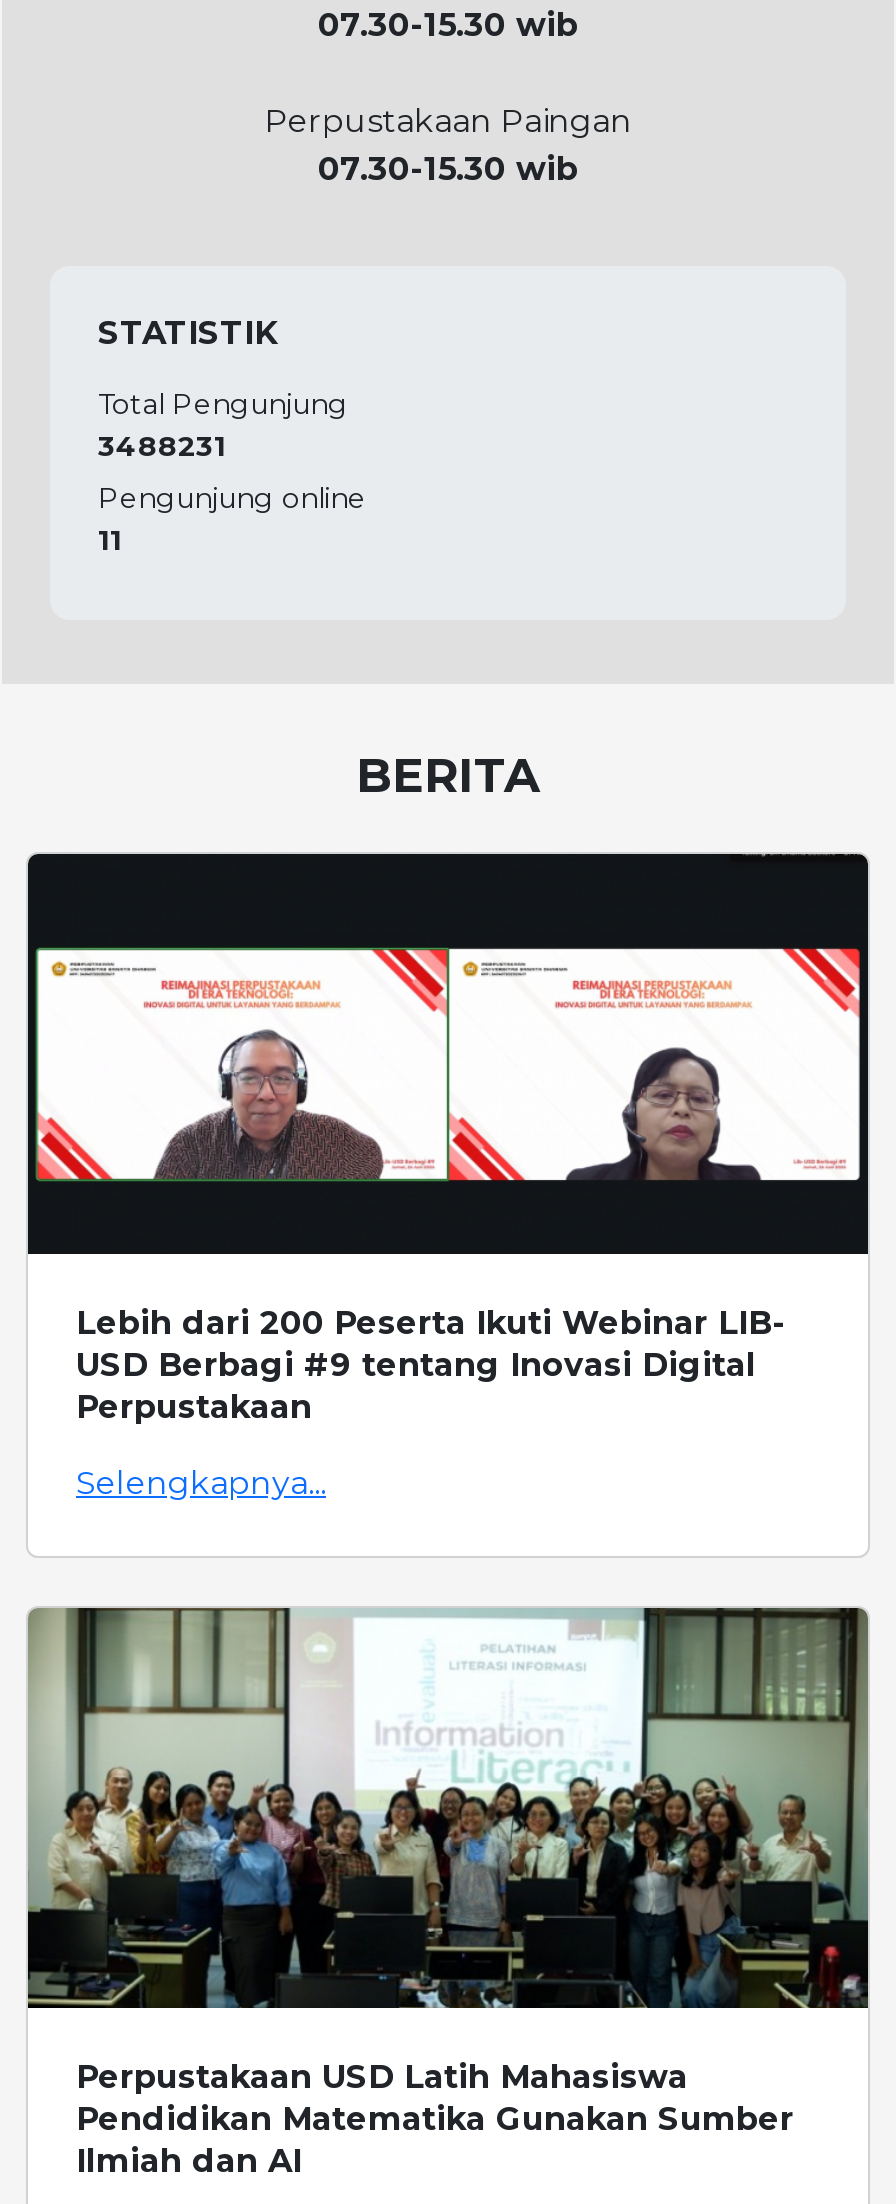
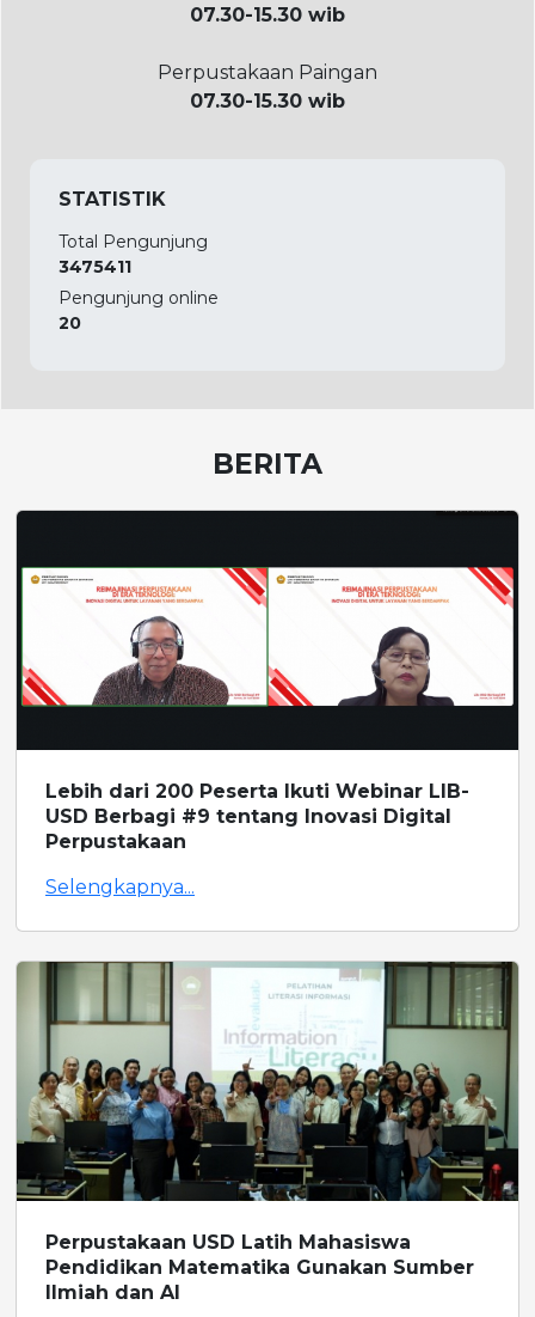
- 3488231
+ 3475411

- 11
+ 20
